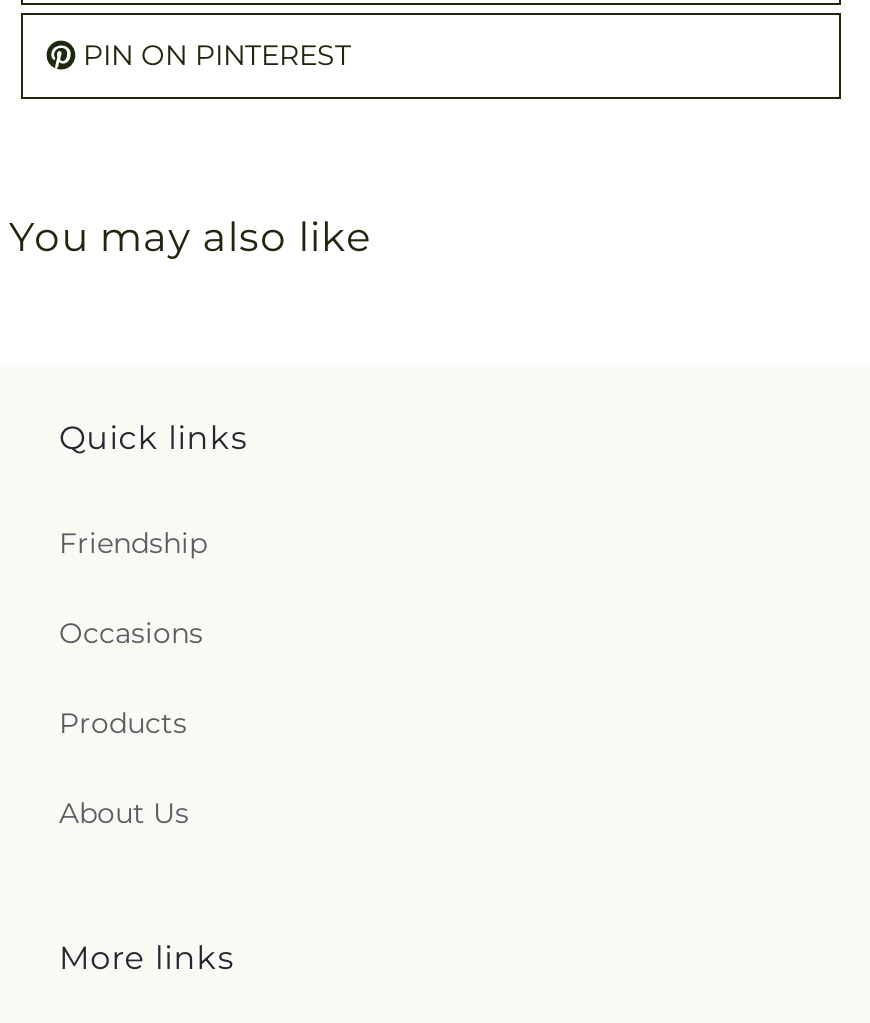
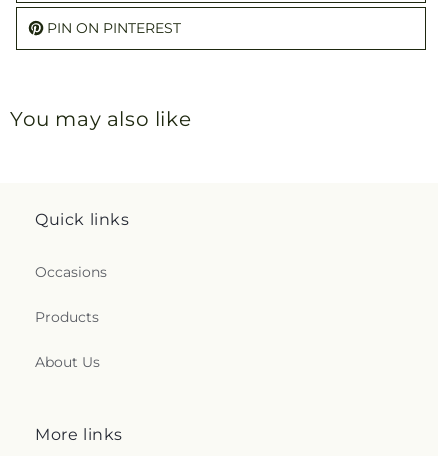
- Friendship
